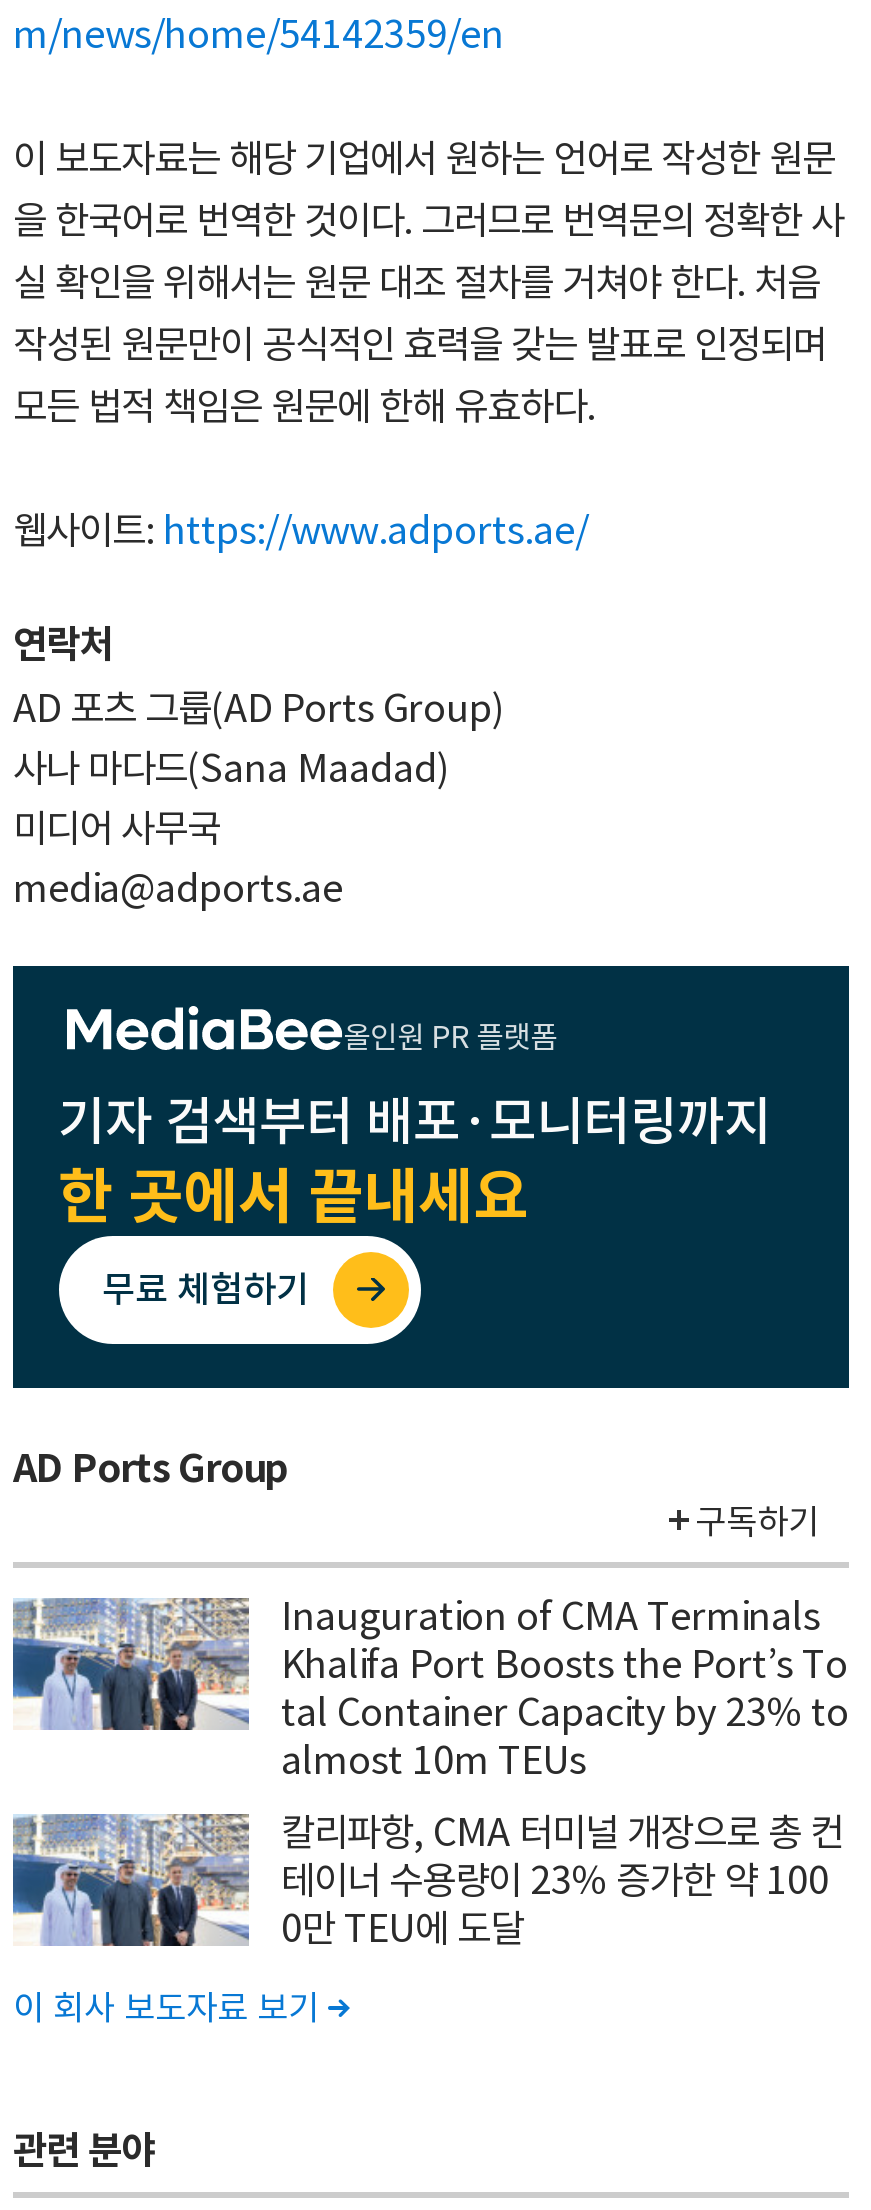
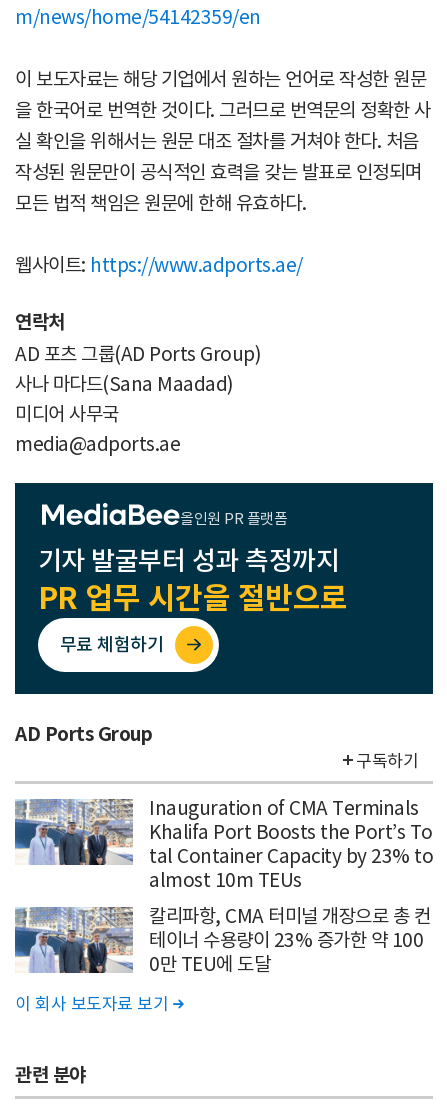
- 기자 검색부터 배포·모니터링까지
- 한 곳에서 끝내세요
+ 기자 발굴부터 성과 측정까지
+ PR 업무 시간을 절반으로
